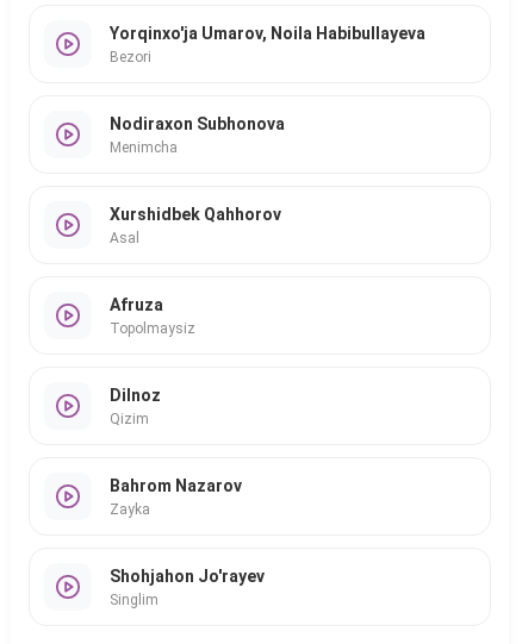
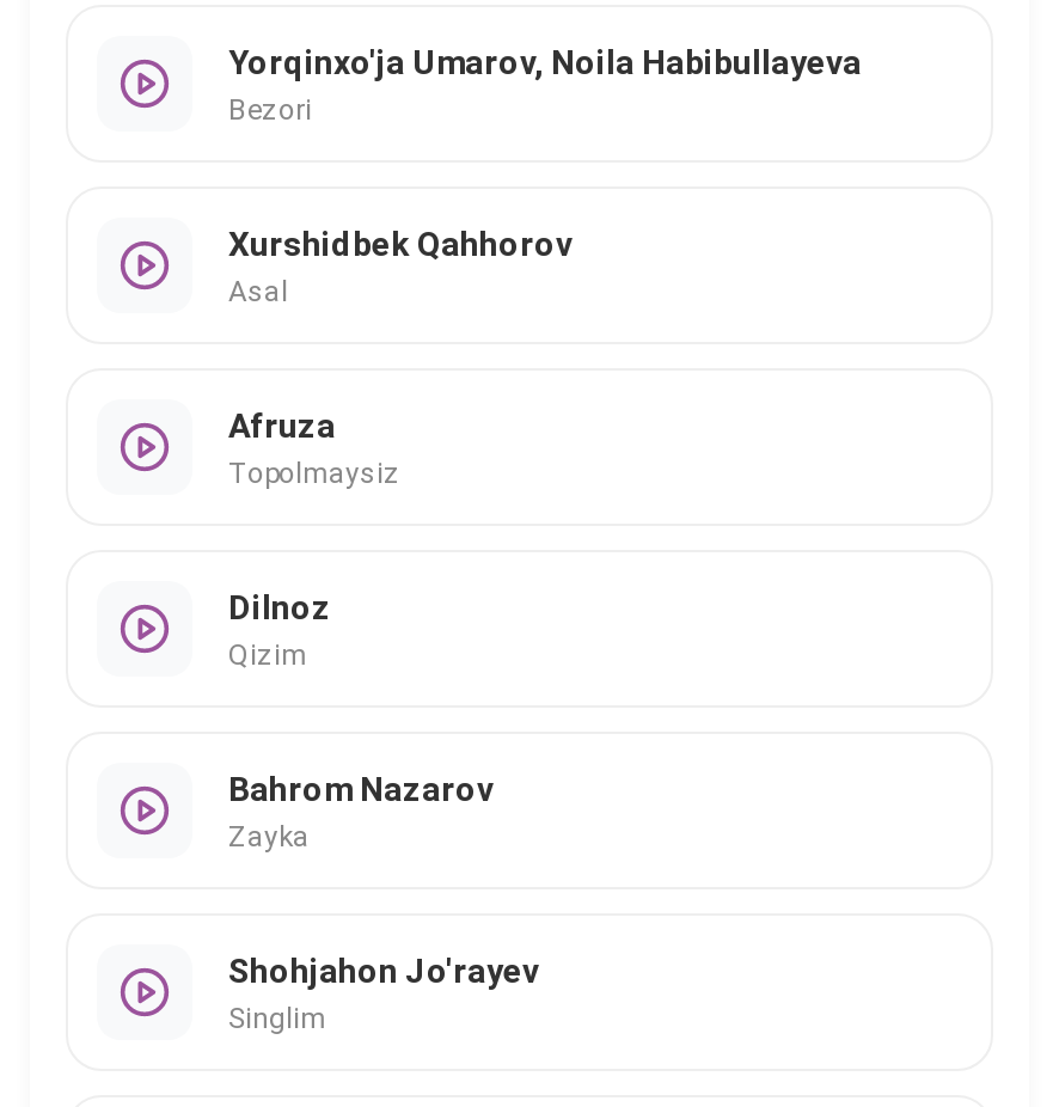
- Nodiraxon Subhonova
- Menimcha
